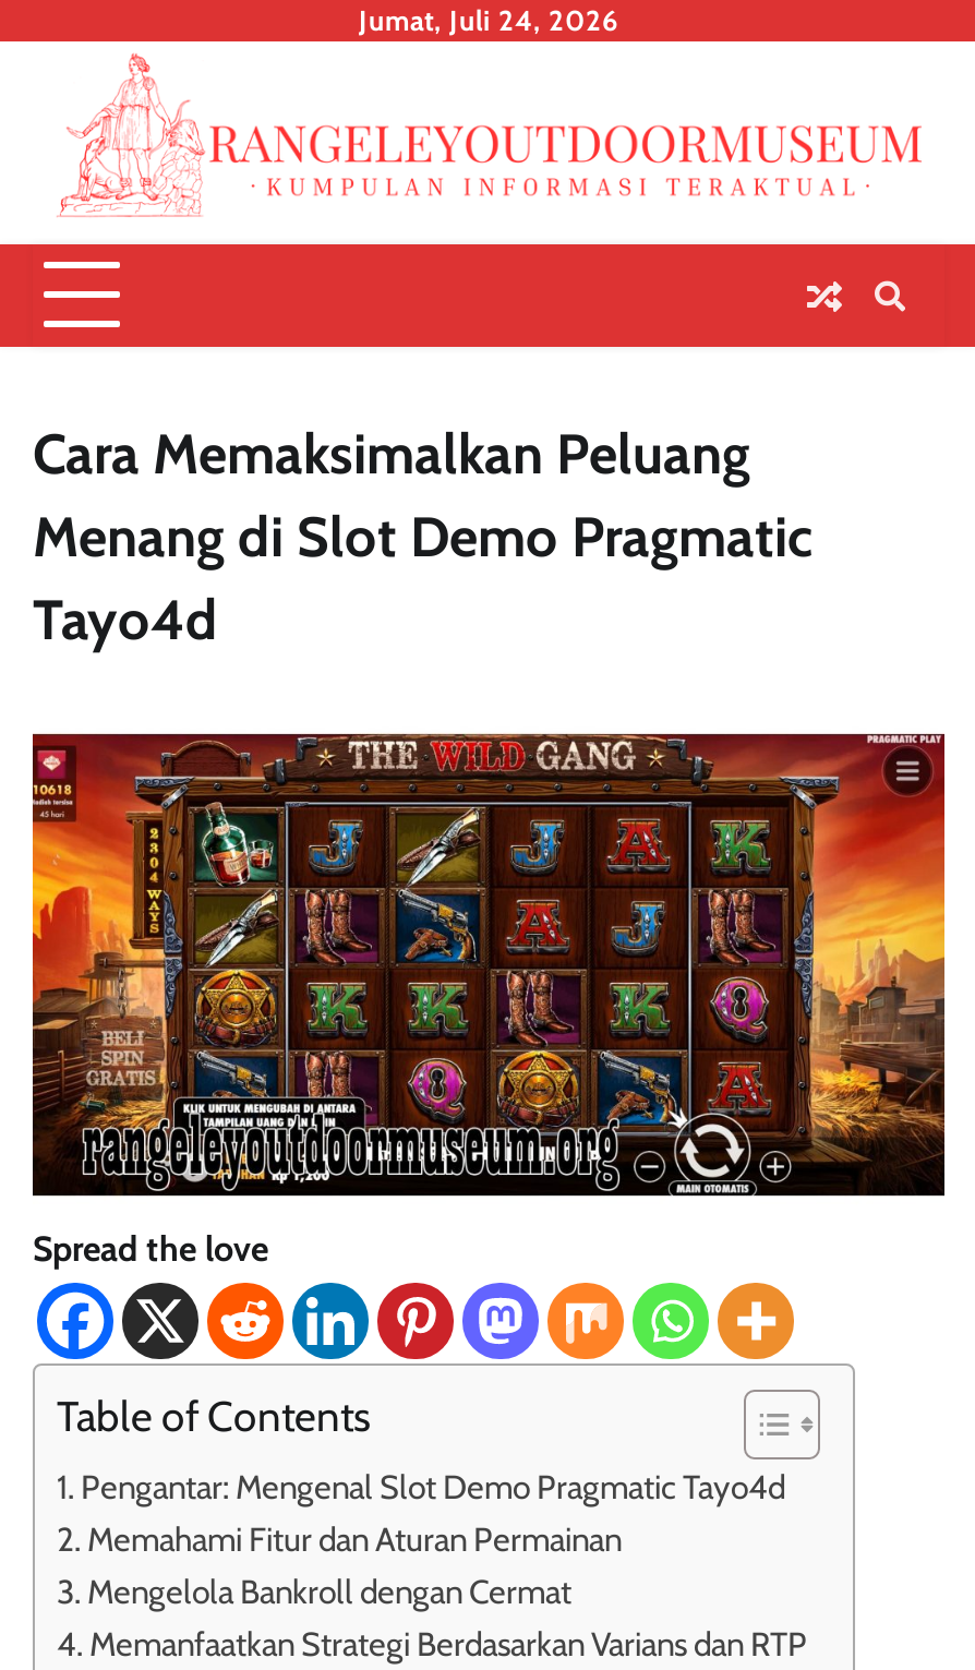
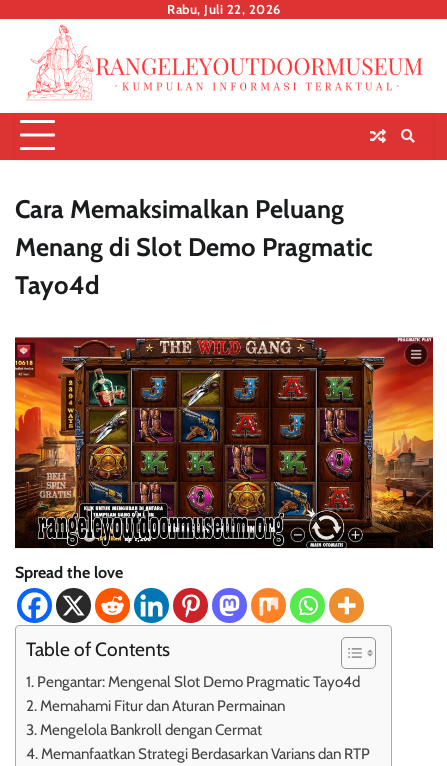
- Jumat, Juli 24, 2026
+ Rabu, Juli 22, 2026
